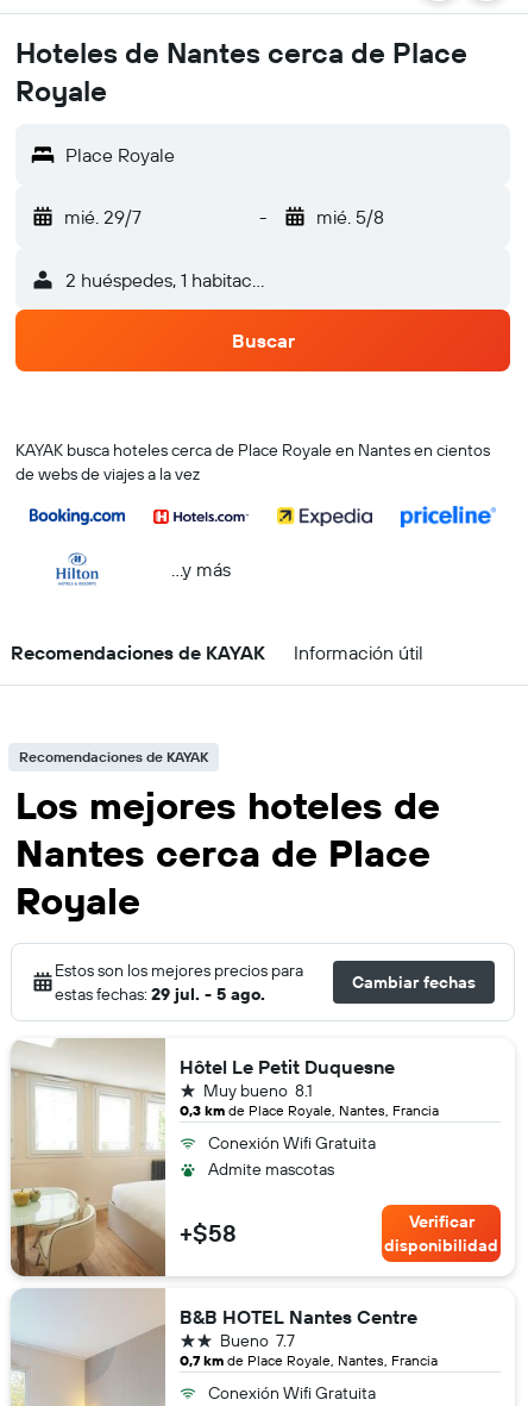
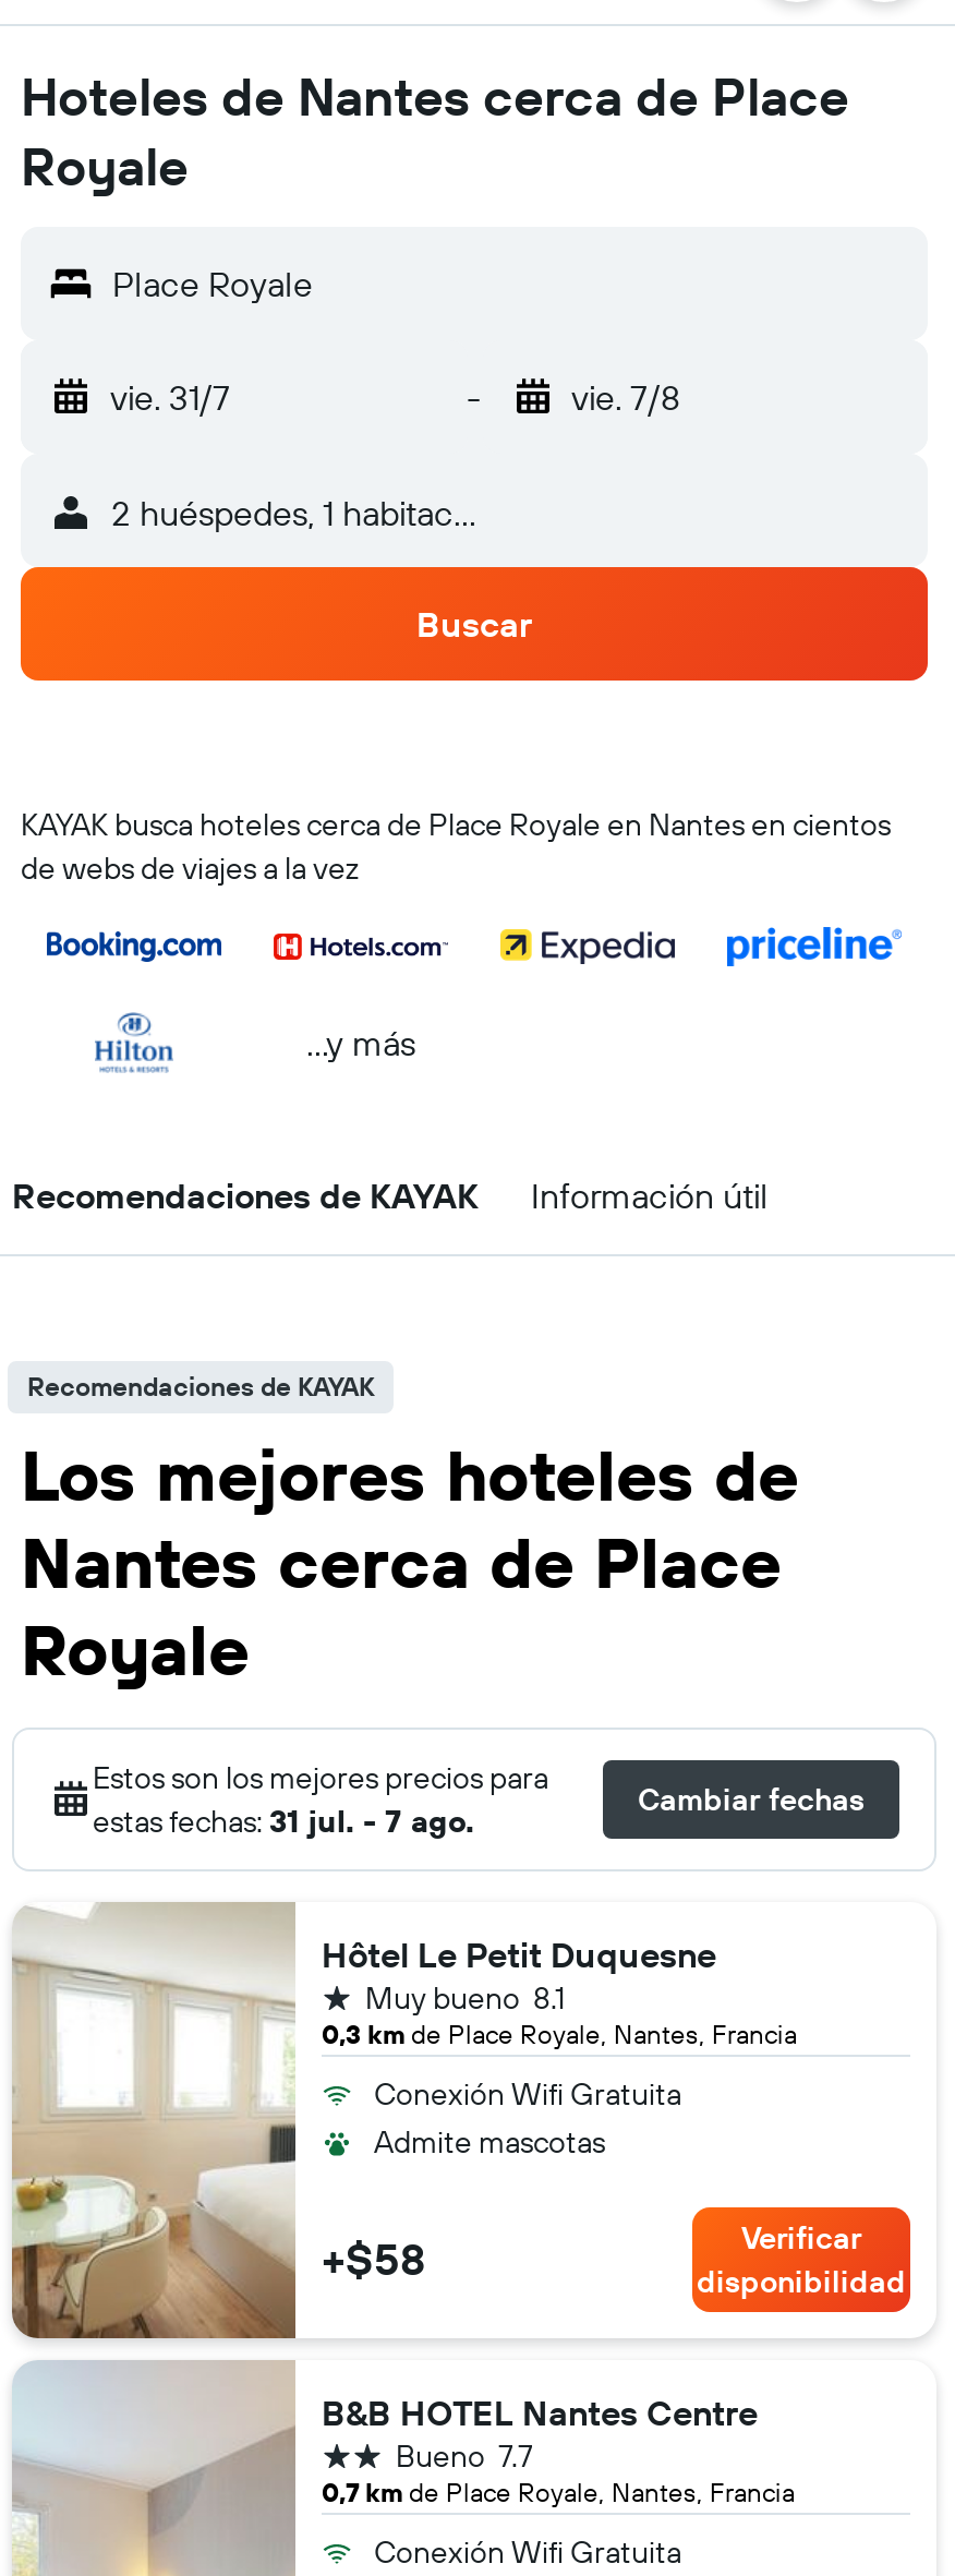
- mié. 29/7
+ vie. 31/7

- mié. 5/8
+ vie. 7/8

- estas fechas: 29 jul. - 5 ago.
+ estas fechas: 31 jul. - 7 ago.
